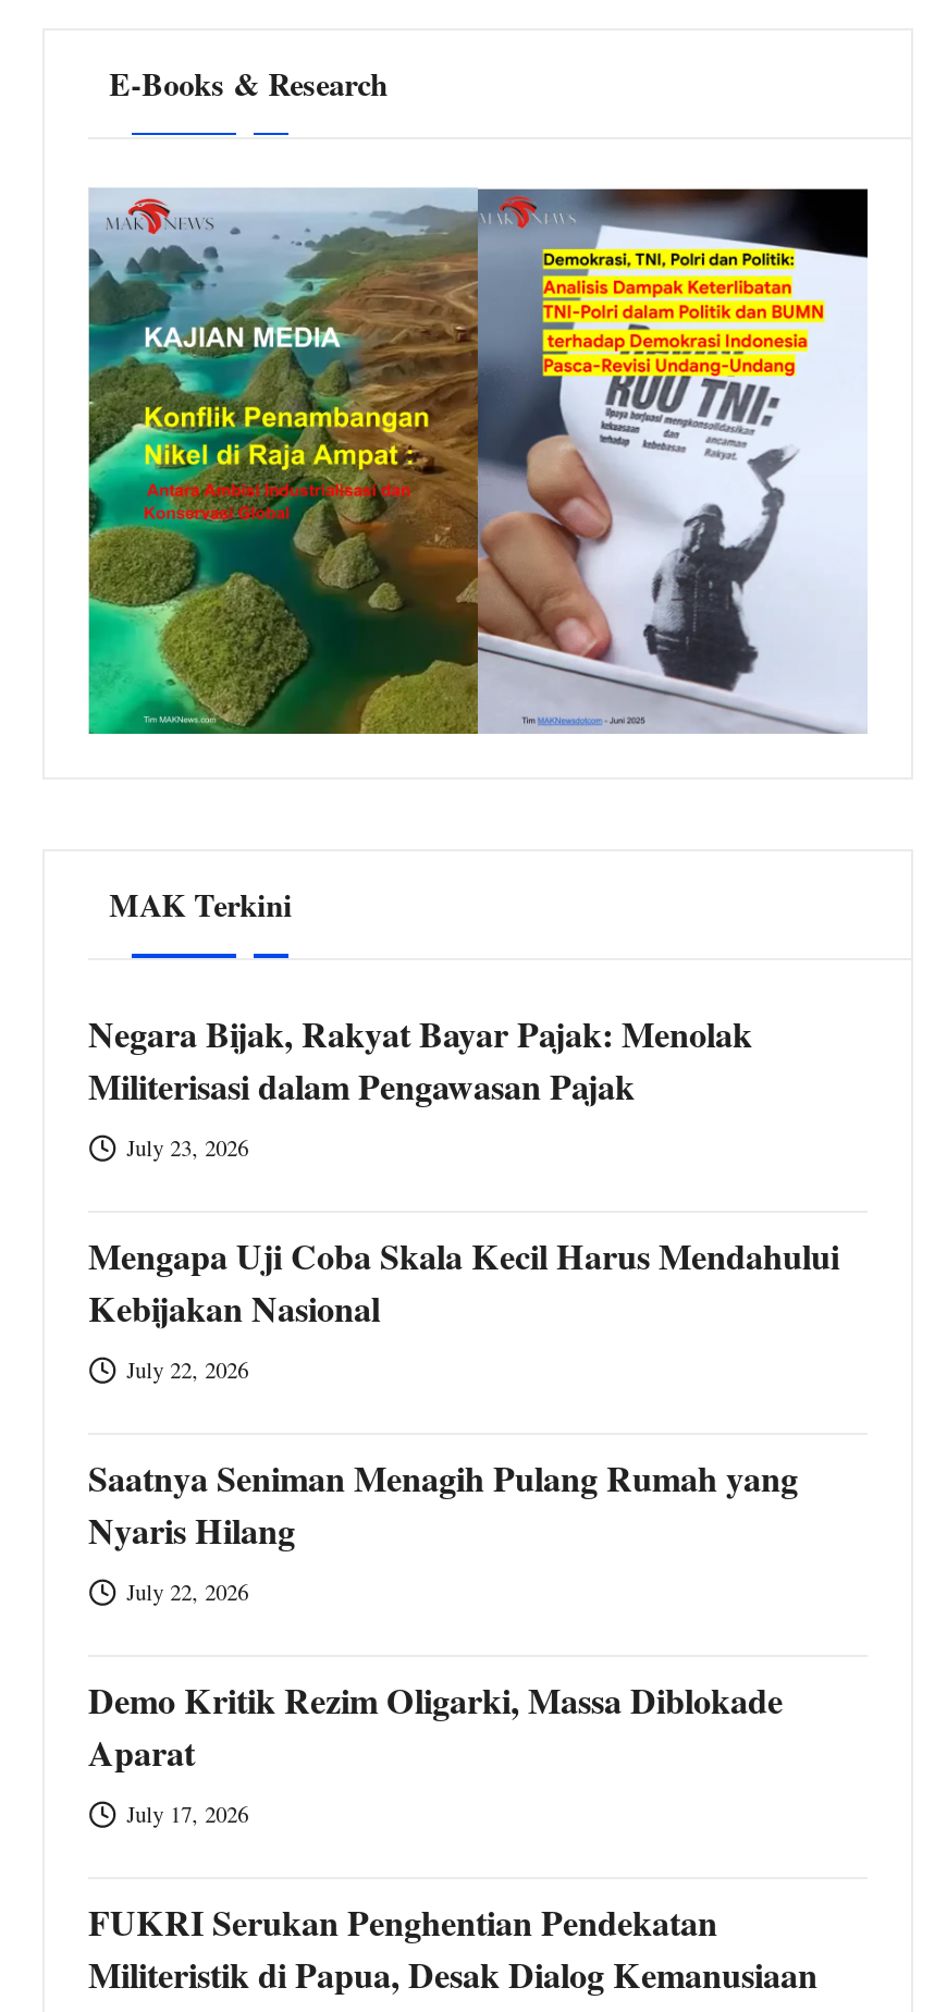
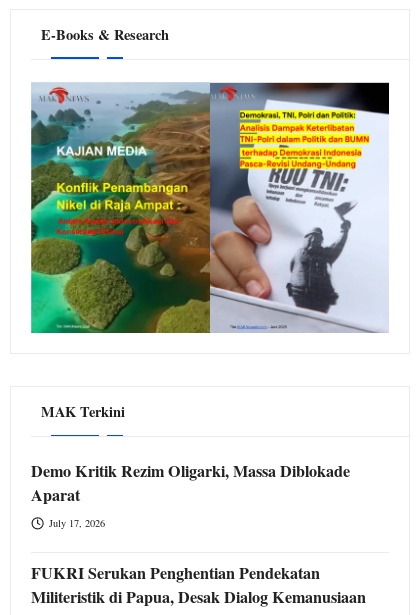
- Negara Bijak, Rakyat Bayar Pajak: Menolak
- Militerisasi dalam Pengawasan Pajak
- July 23, 2026
- Mengapa Uji Coba Skala Kecil Harus Mendahului
- Kebijakan Nasional
- July 22, 2026
- Saatnya Seniman Menagih Pulang Rumah yang
- Nyaris Hilang
- July 22, 2026
